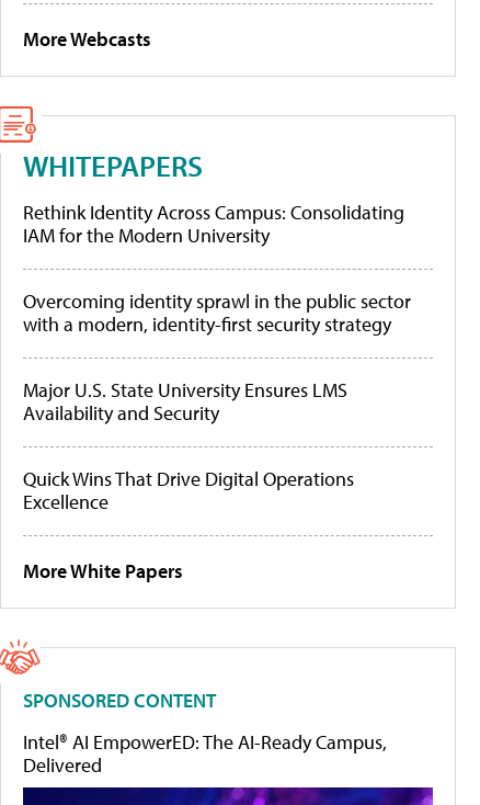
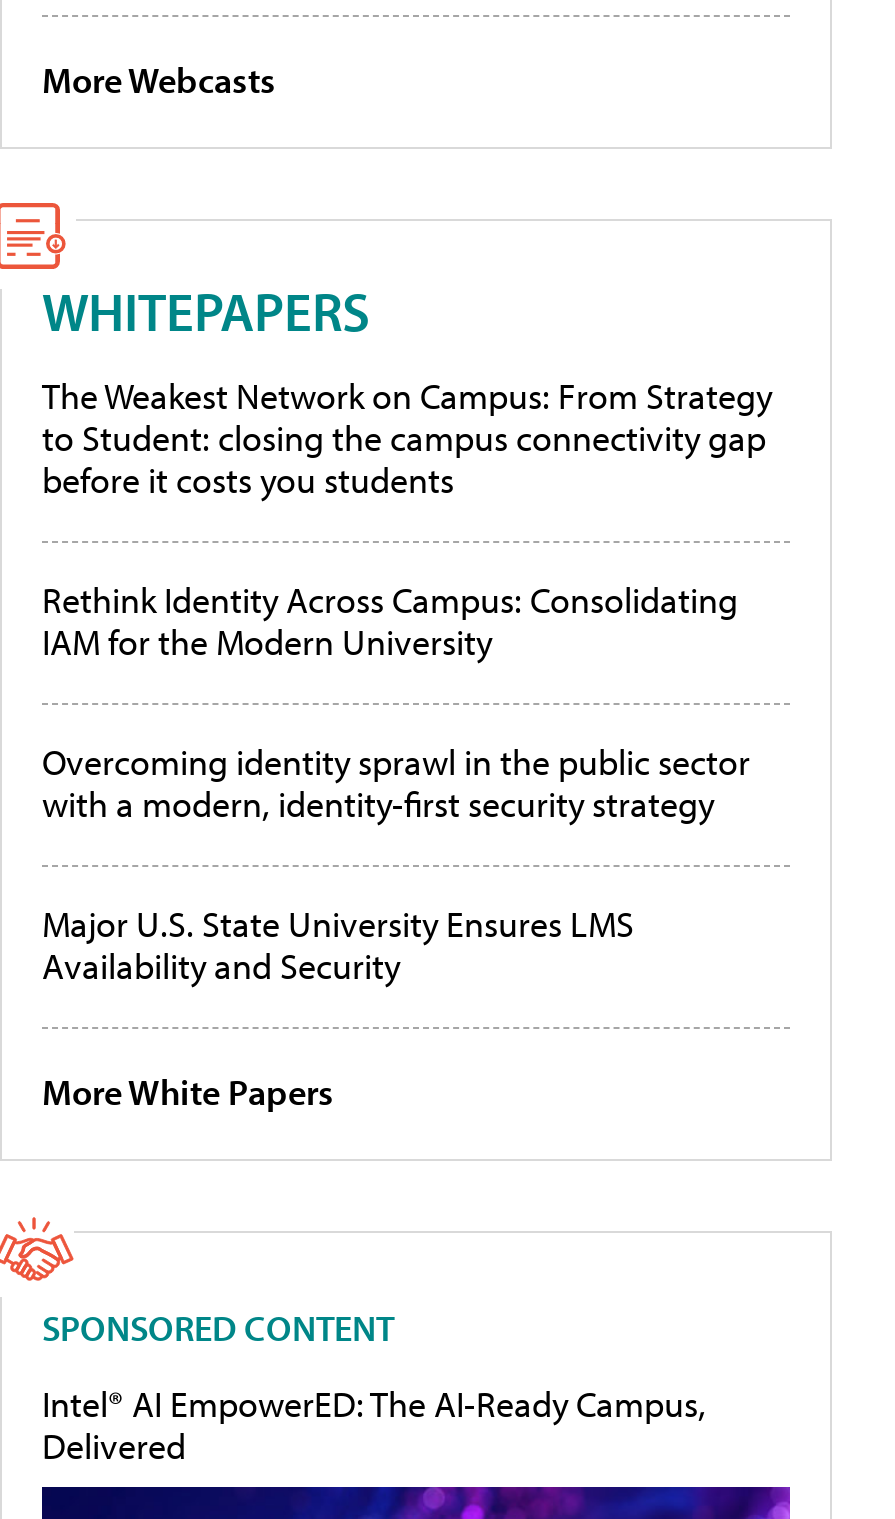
+ The Weakest Network on Campus: From Strategy
+ to Student: closing the campus connectivity gap
+ before it costs you students

moved down: Rethink Identity Across Campus: Consolidating | IAM for the Modern University | Overcoming identity sprawl in the public sector | with a modern, identity-first security strategy | Major U.S. State University Ensures LMS | Availability and Security

- Quick Wins That Drive Digital Operations
- Excellence
